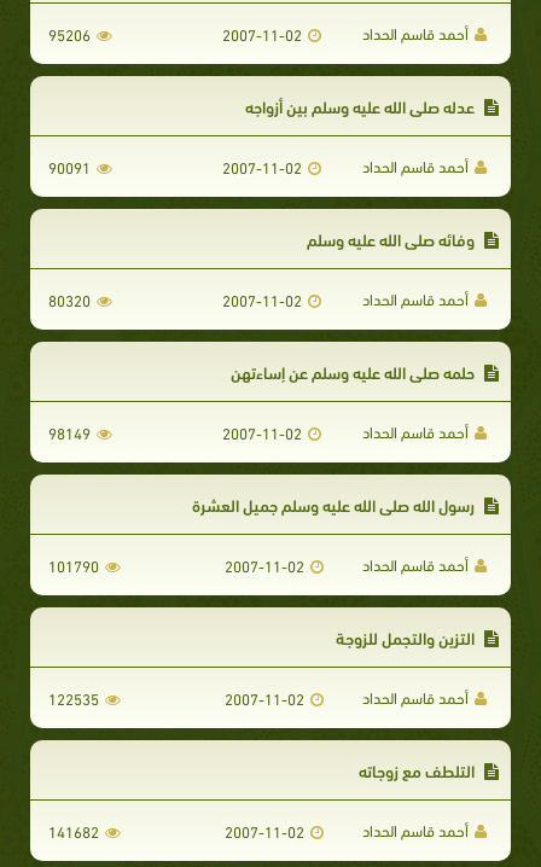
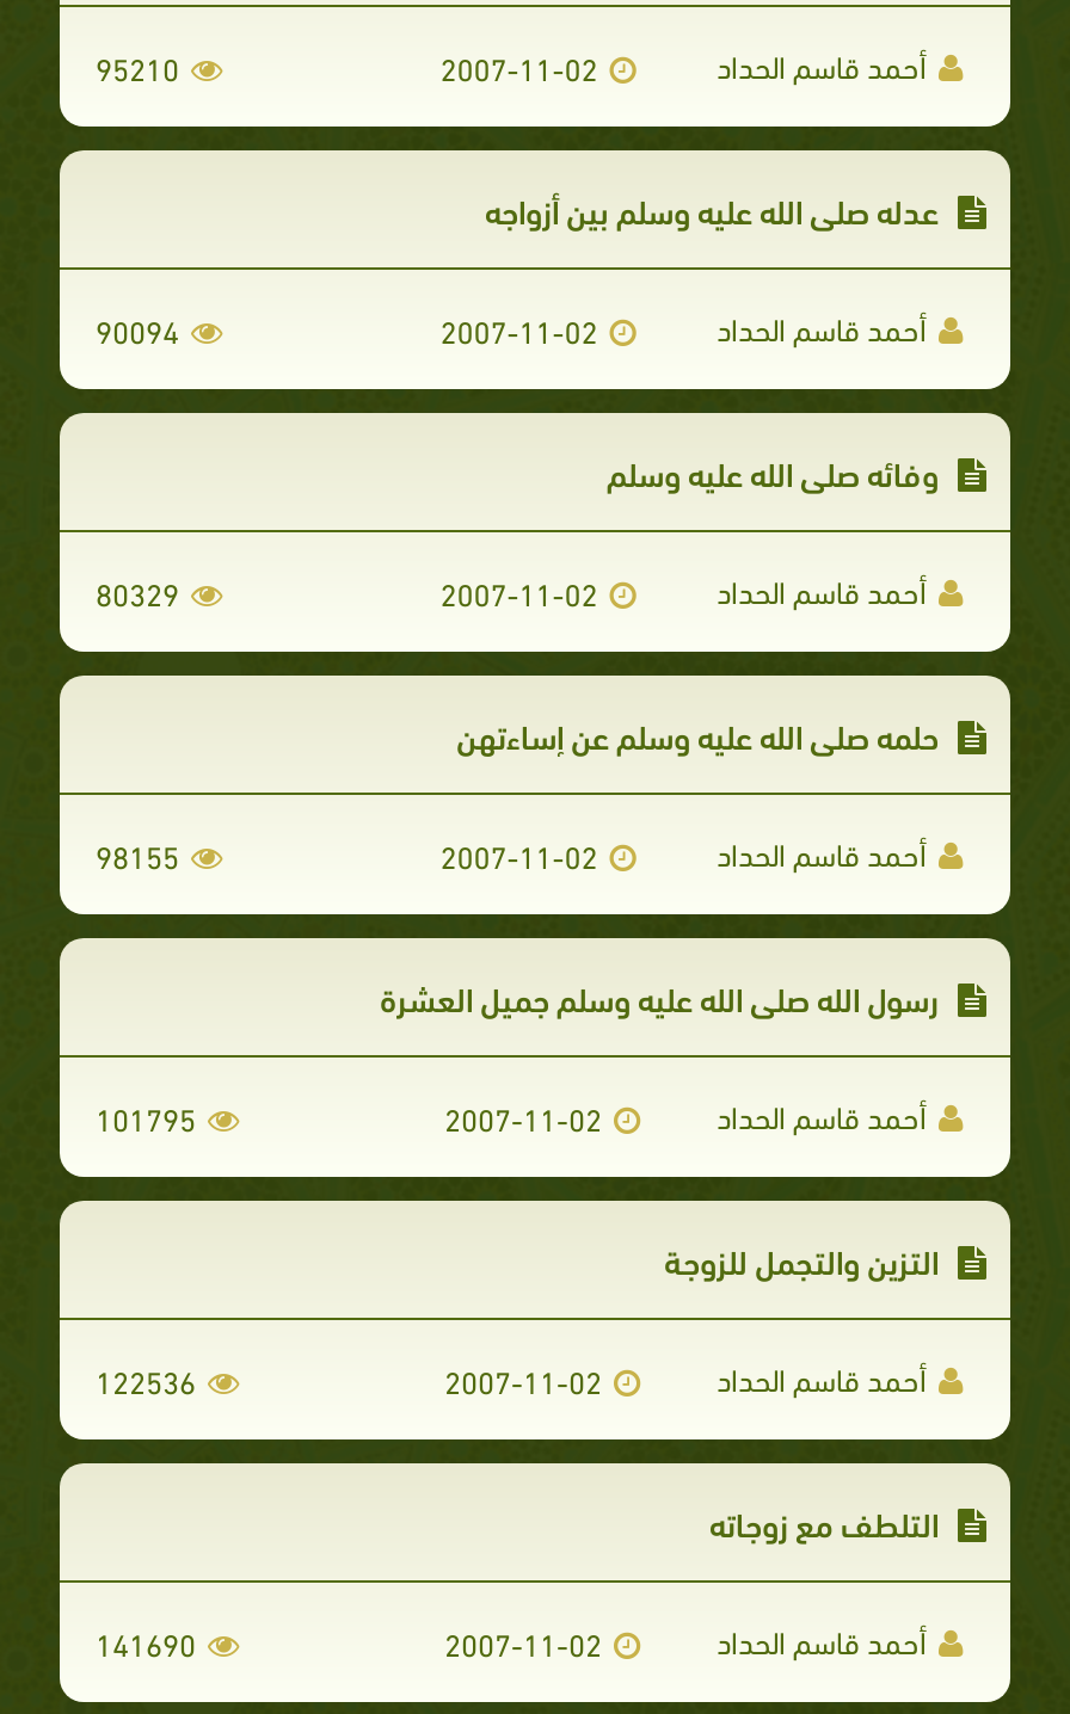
- 95206
+ 95210

- 90091
+ 90094

- 80320
+ 80329

- 98149
+ 98155

- 101790
+ 101795

- 122535
+ 122536

- 141682
+ 141690
